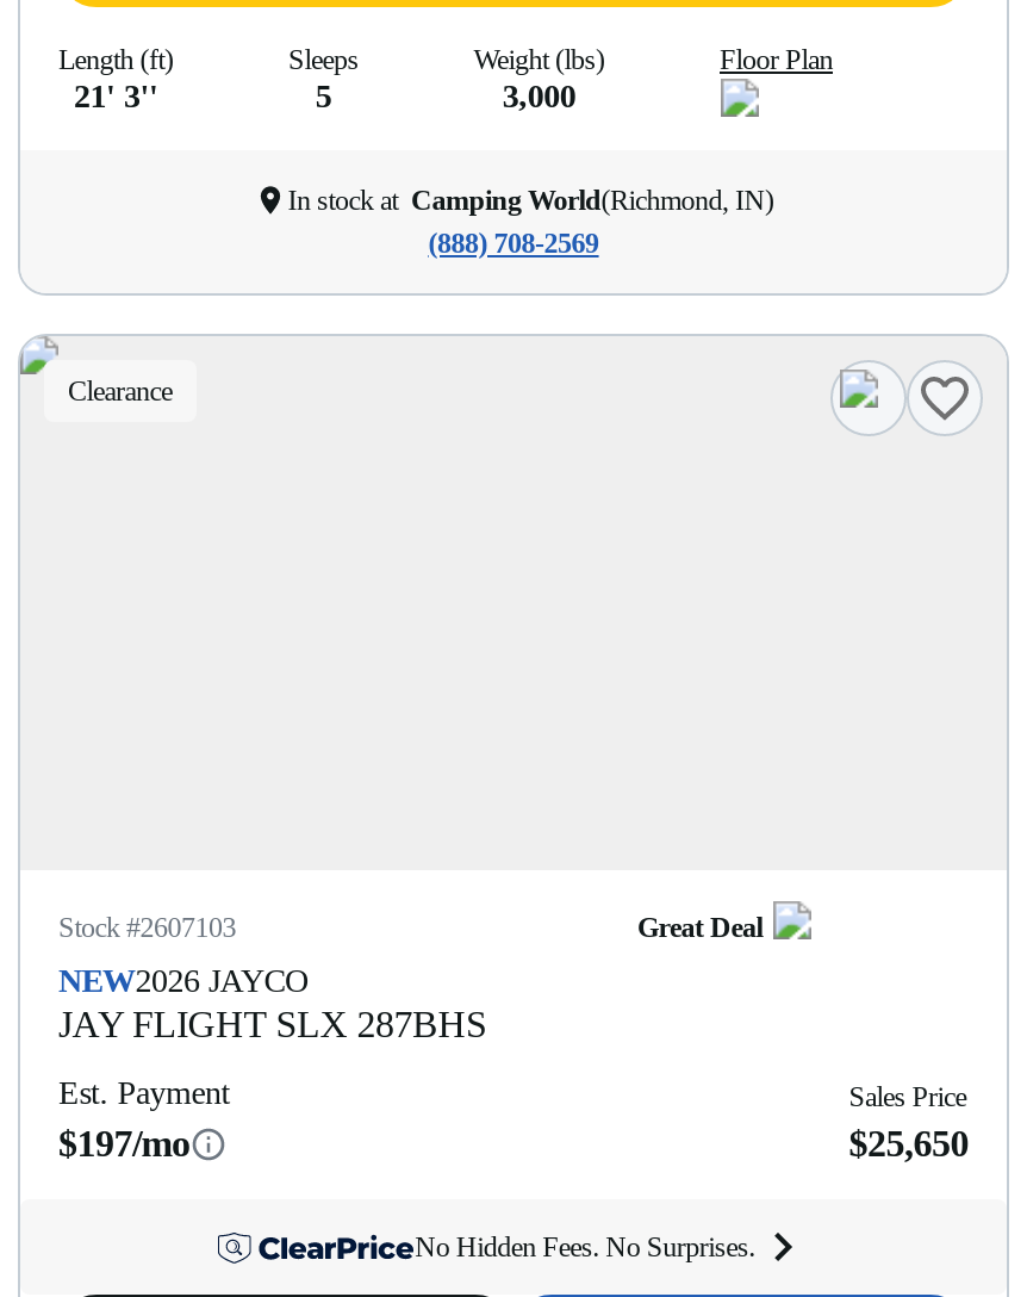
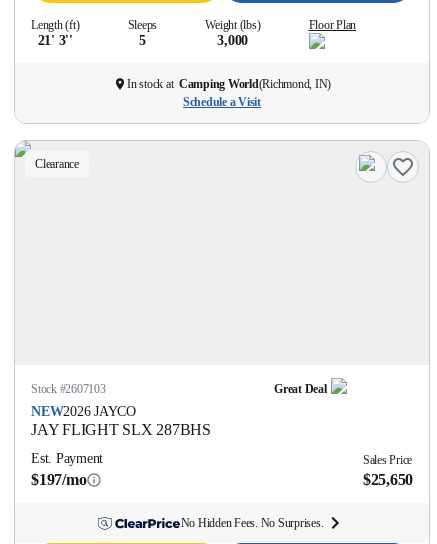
- (888) 708-2569
+ Schedule a Visit
